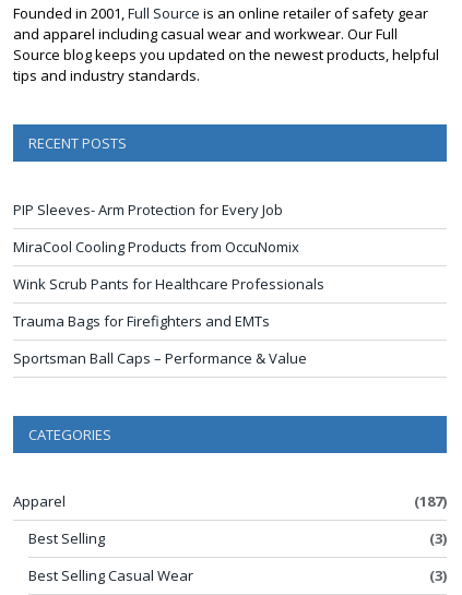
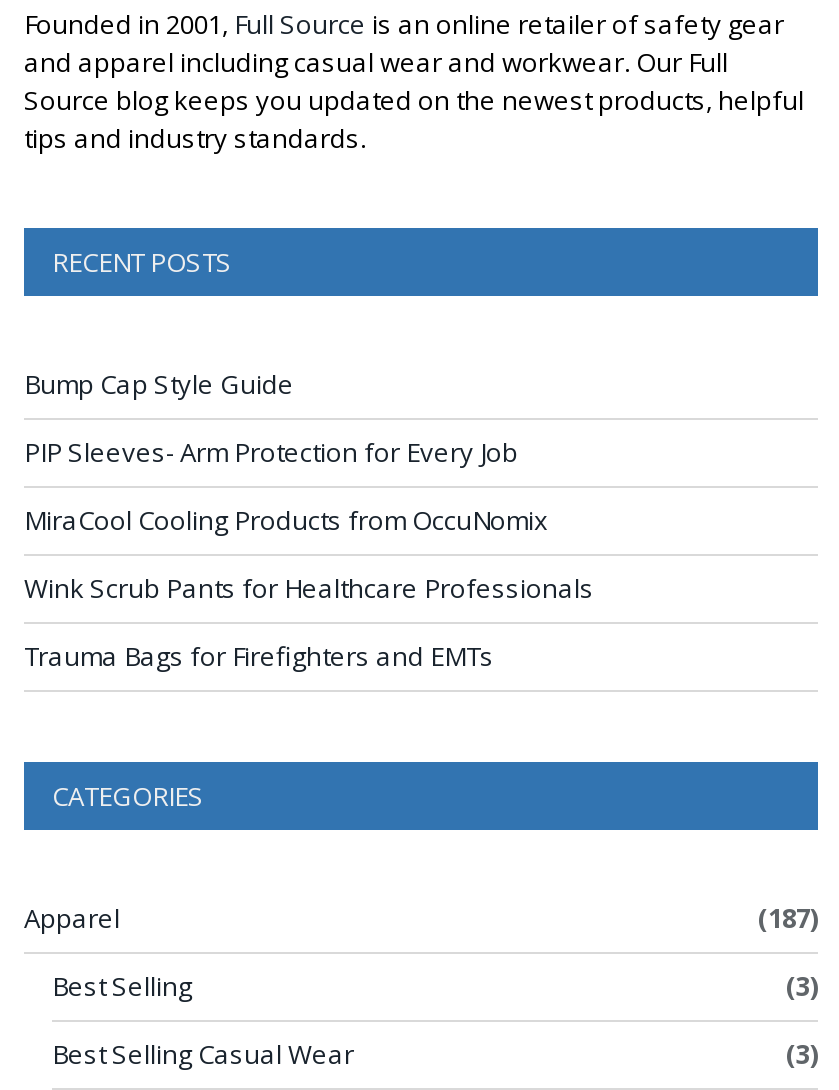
+ Bump Cap Style Guide

moved down: PIP Sleeves- Arm Protection for Every Job | MiraCool Cooling Products from OccuNomix | Wink Scrub Pants for Healthcare Professionals | Trauma Bags for Firefighters and EMTs

- Sportsman Ball Caps – Performance & Value
